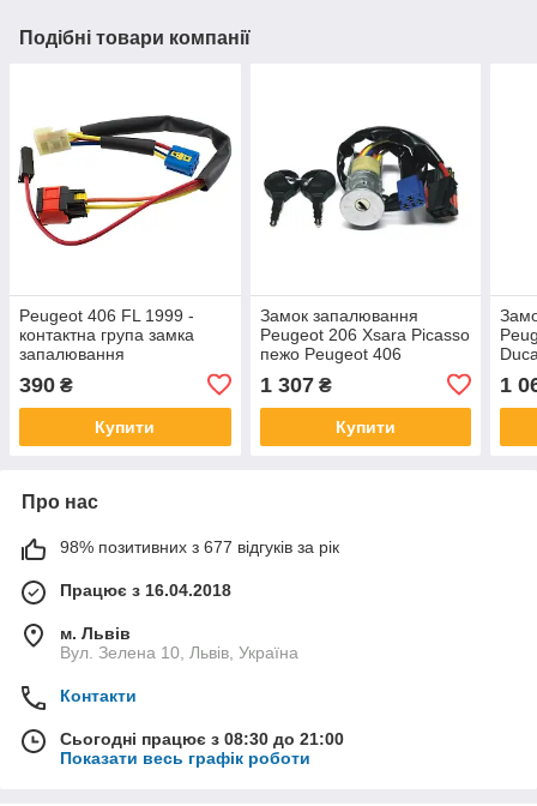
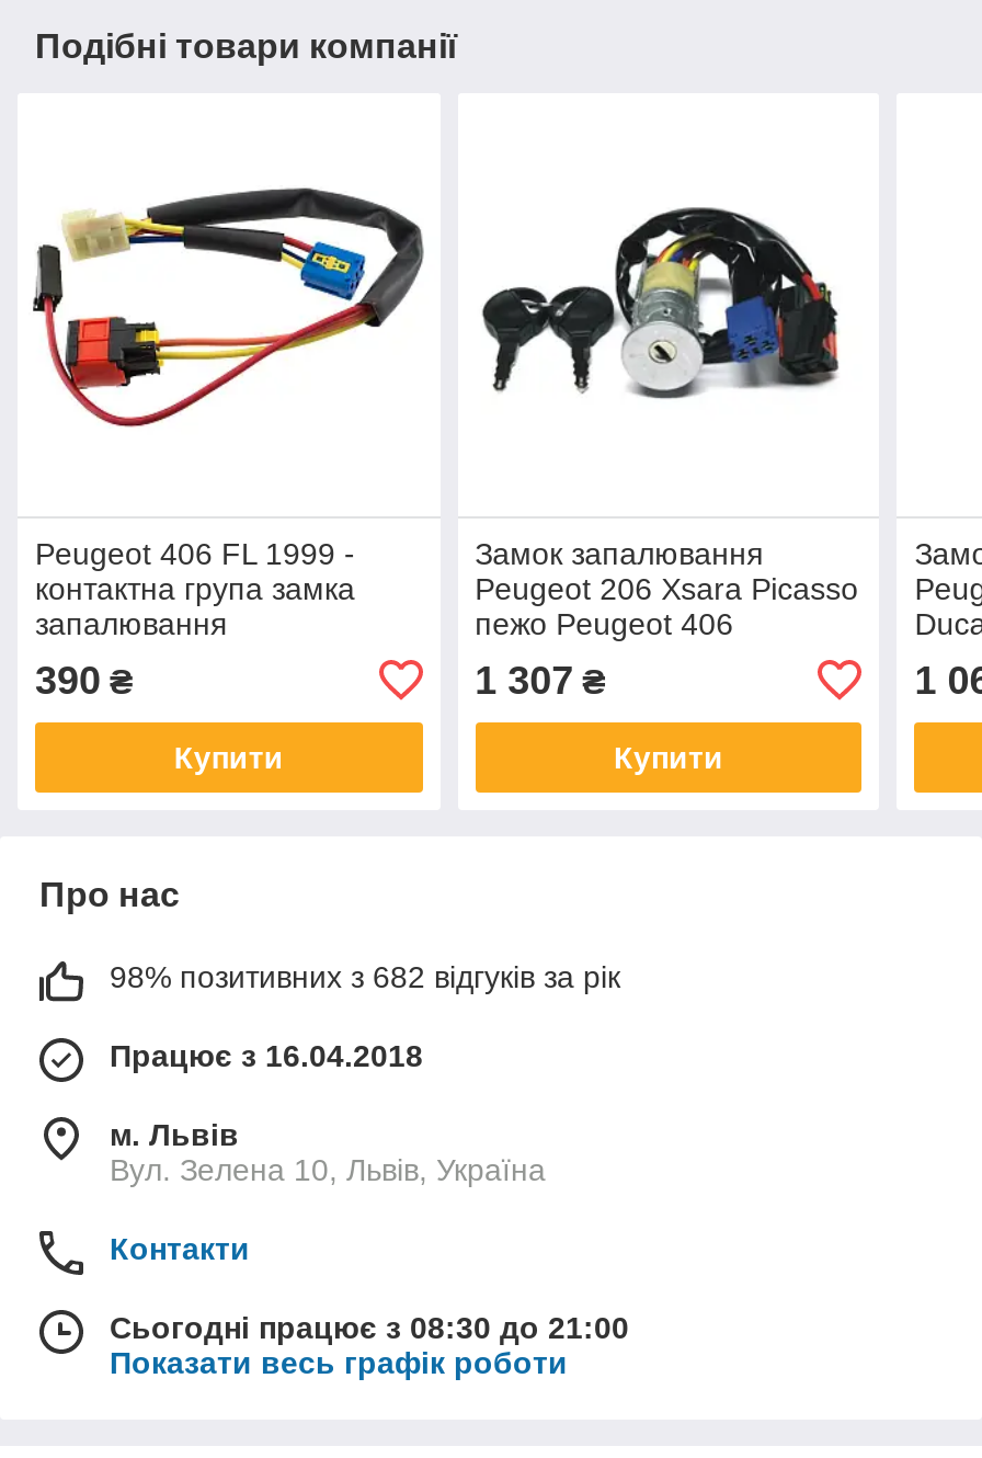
- 98% позитивних з 677 відгуків за рік
+ 98% позитивних з 682 відгуків за рік
